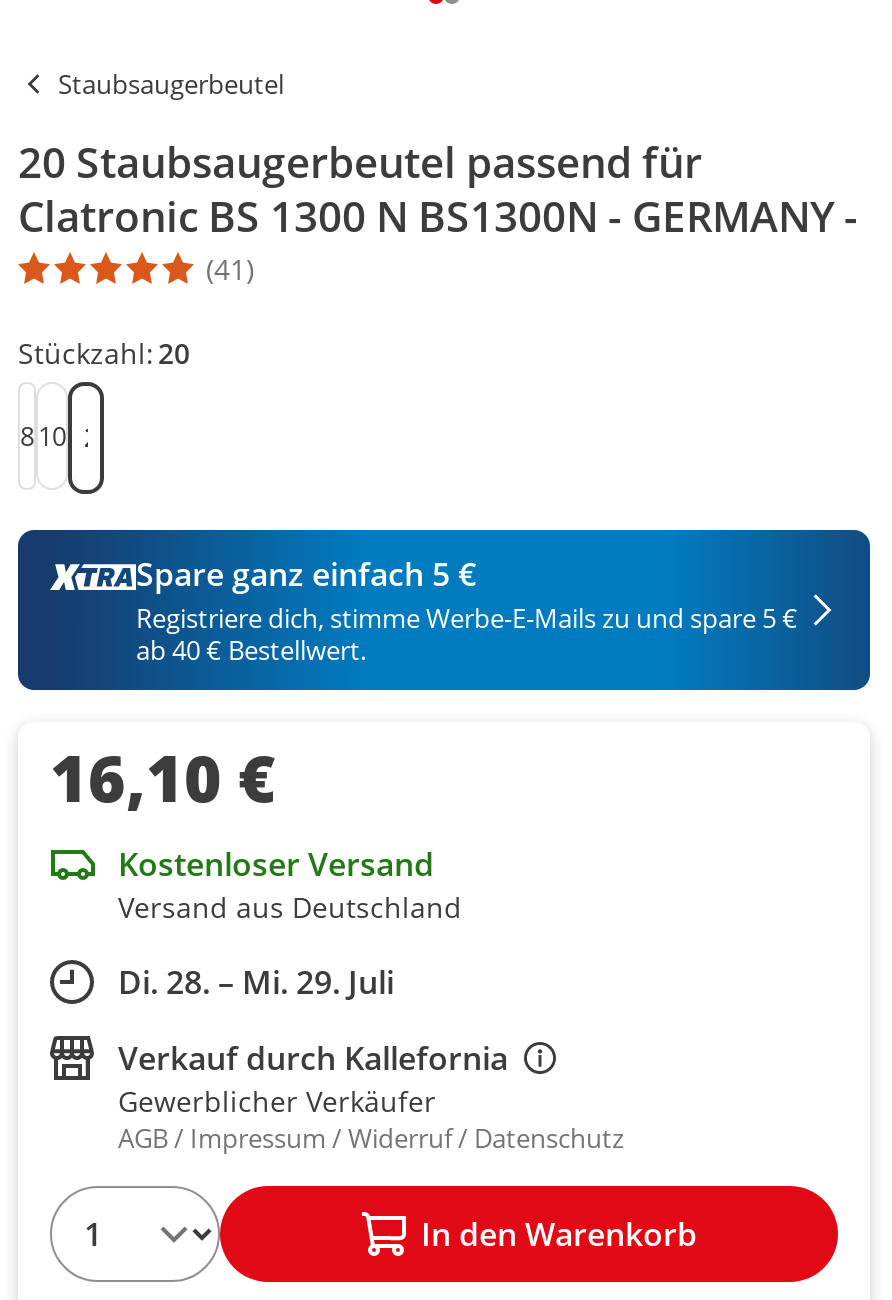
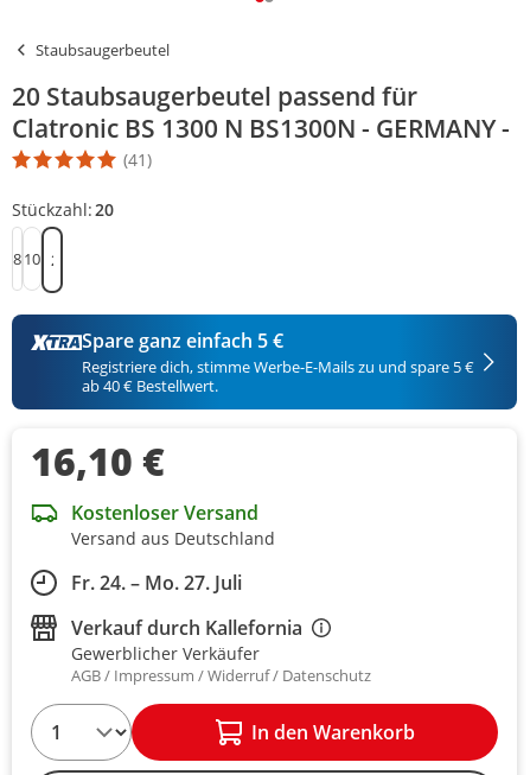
- Di. 28. – Mi. 29. Juli
+ Fr. 24. – Mo. 27. Juli
